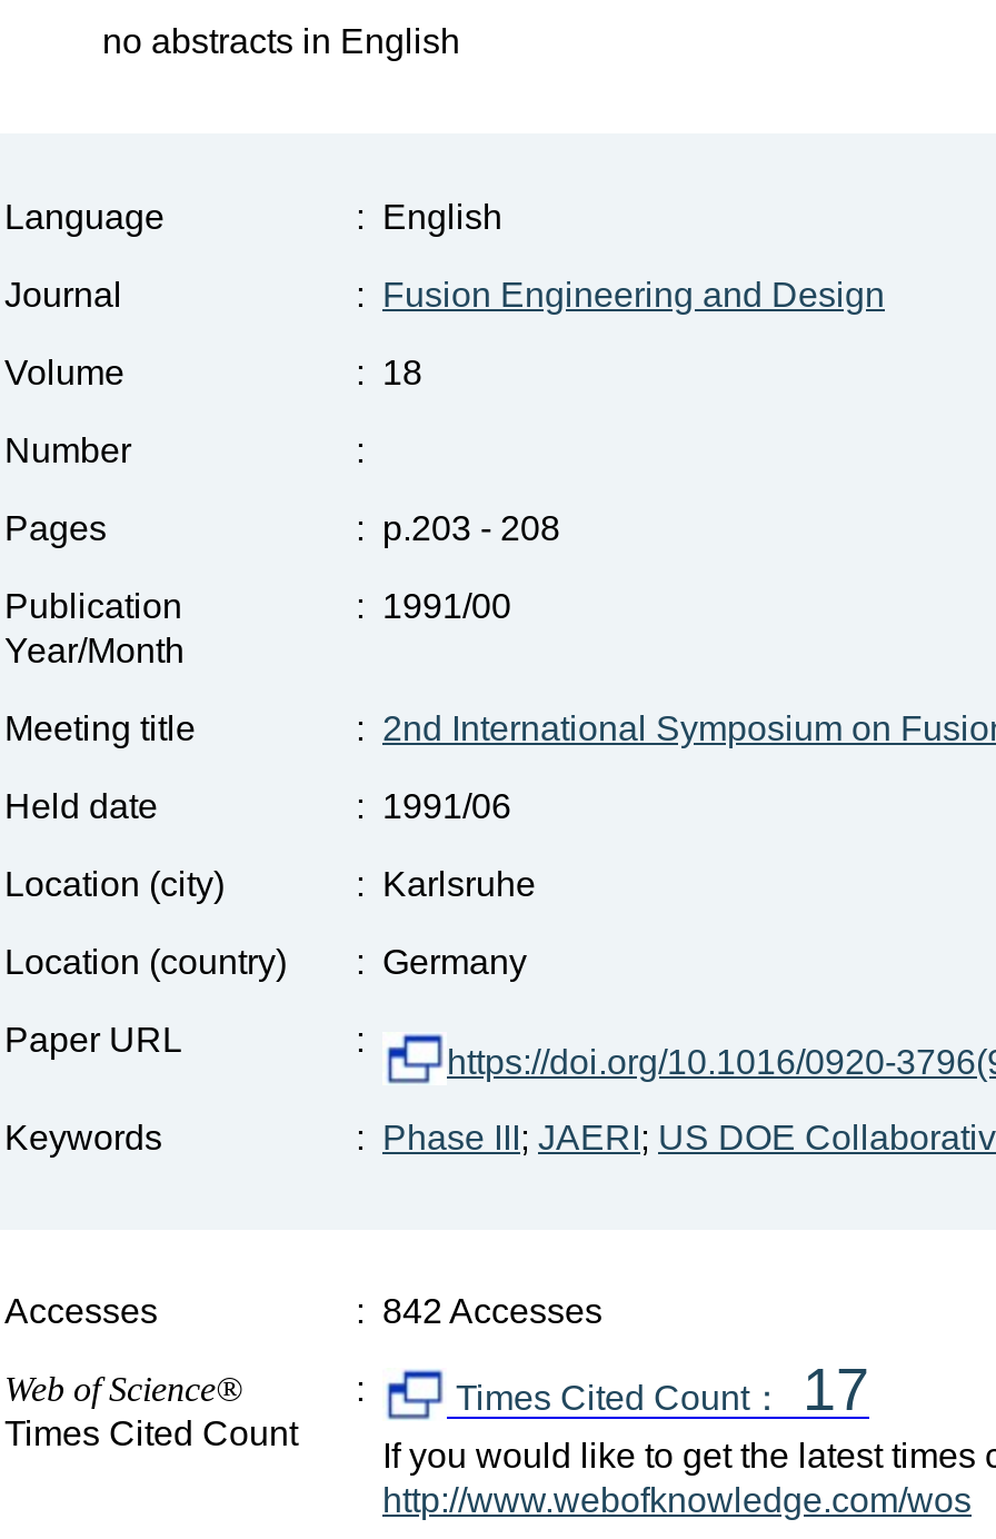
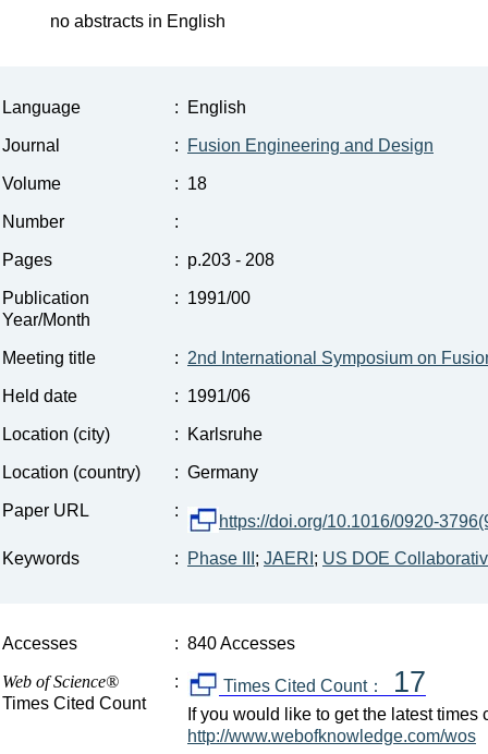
- : 842 Accesses
+ : 840 Accesses
